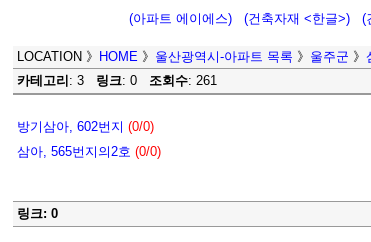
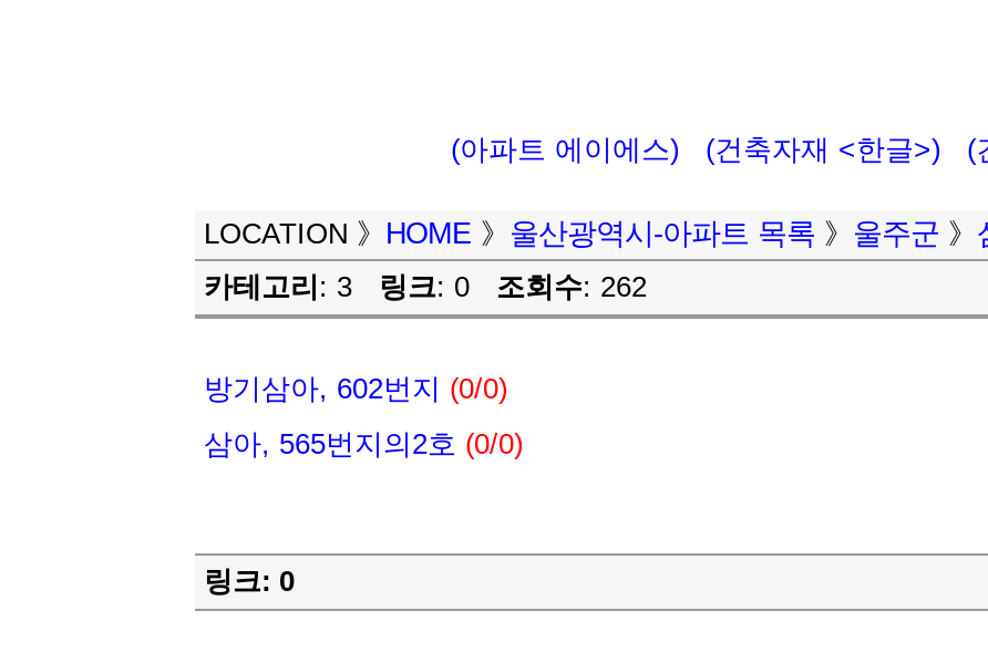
- 카테고리: 3 링크: 0 조회수: 261
+ 카테고리: 3 링크: 0 조회수: 262
